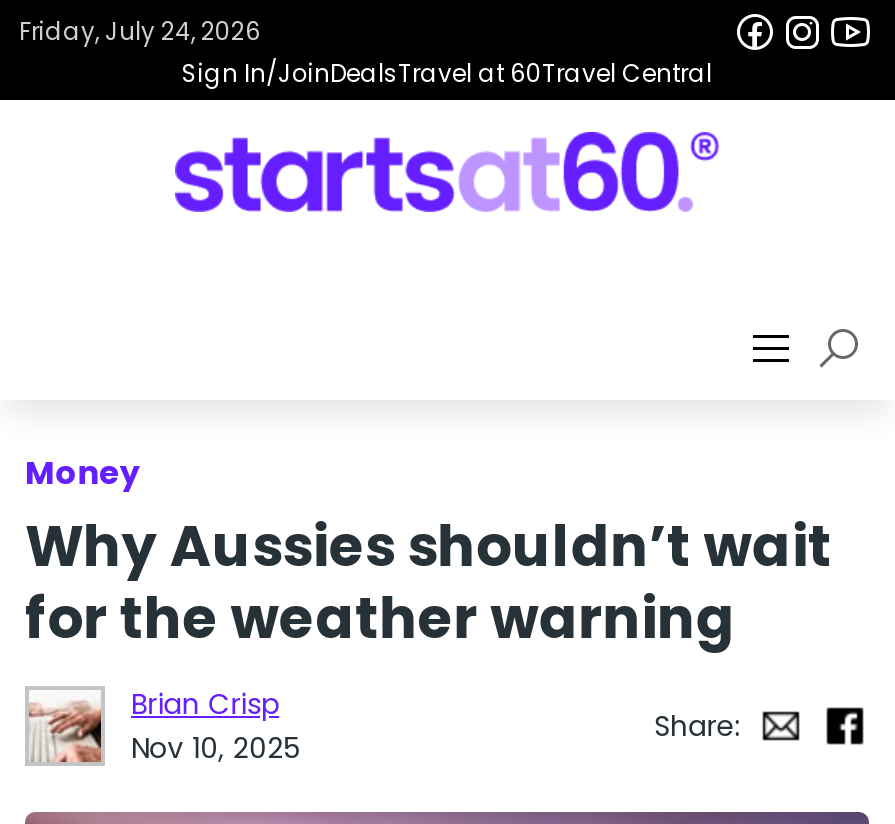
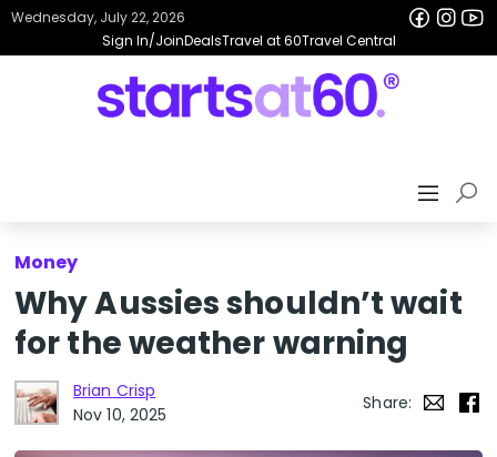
- Friday, July 24, 2026
+ Wednesday, July 22, 2026
